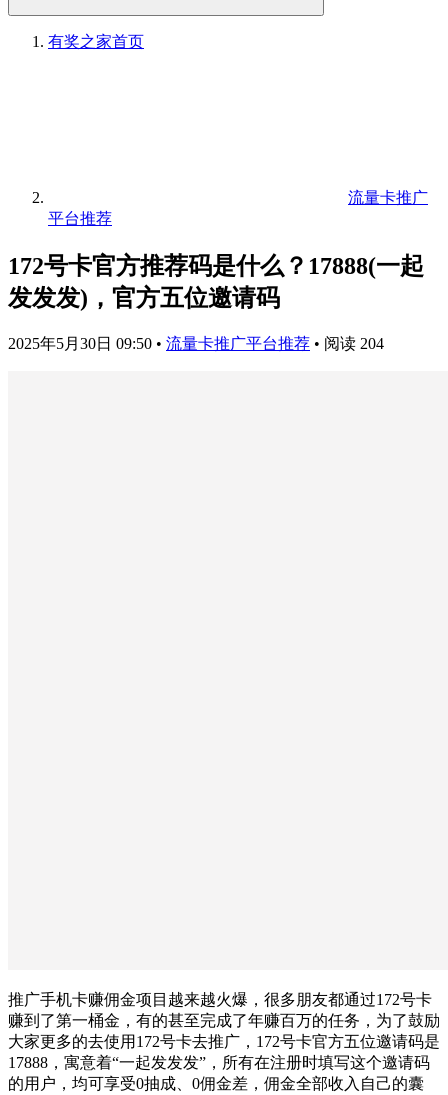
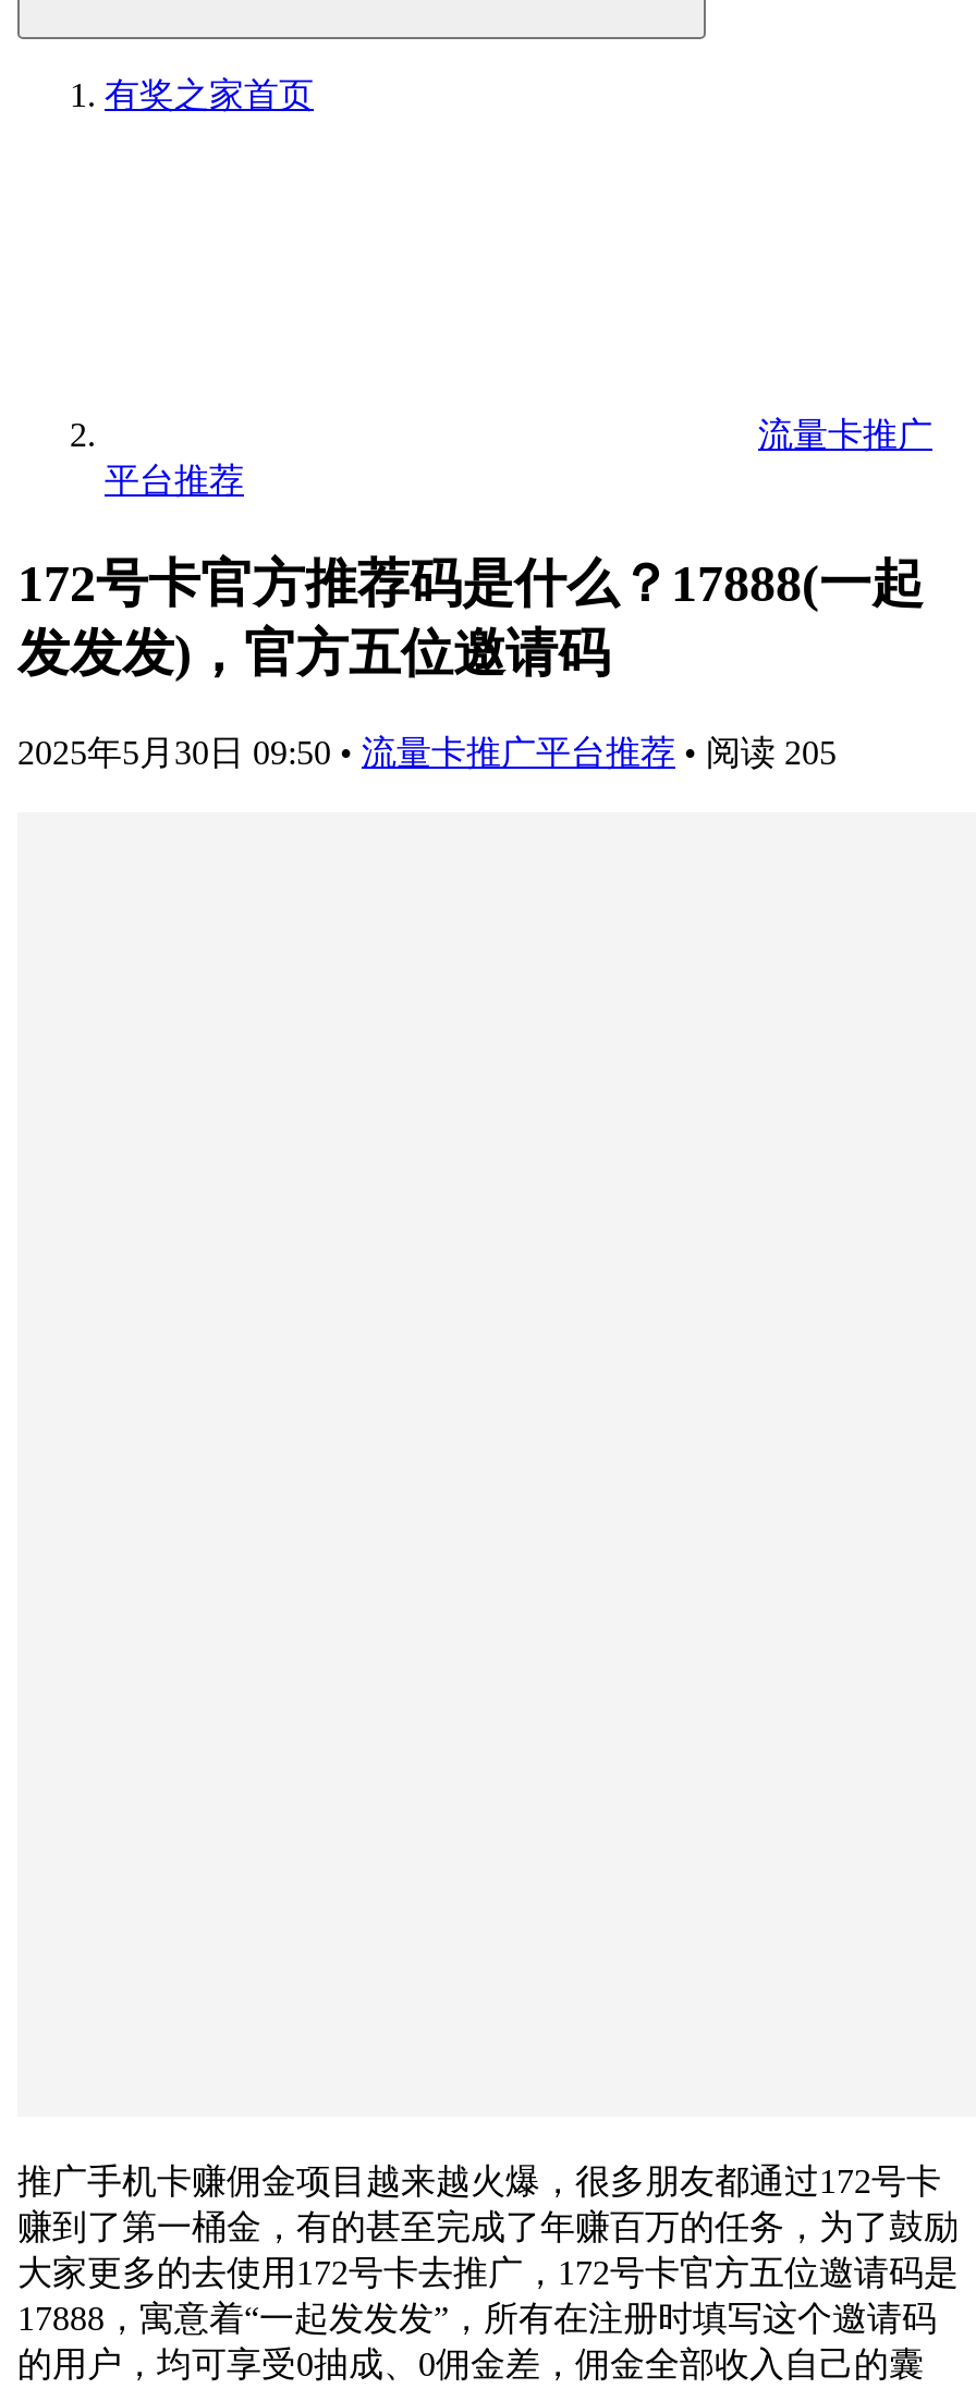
- 2025年5月30日 09:50 • 流量卡推广平台推荐 • 阅读 204
+ 2025年5月30日 09:50 • 流量卡推广平台推荐 • 阅读 205
